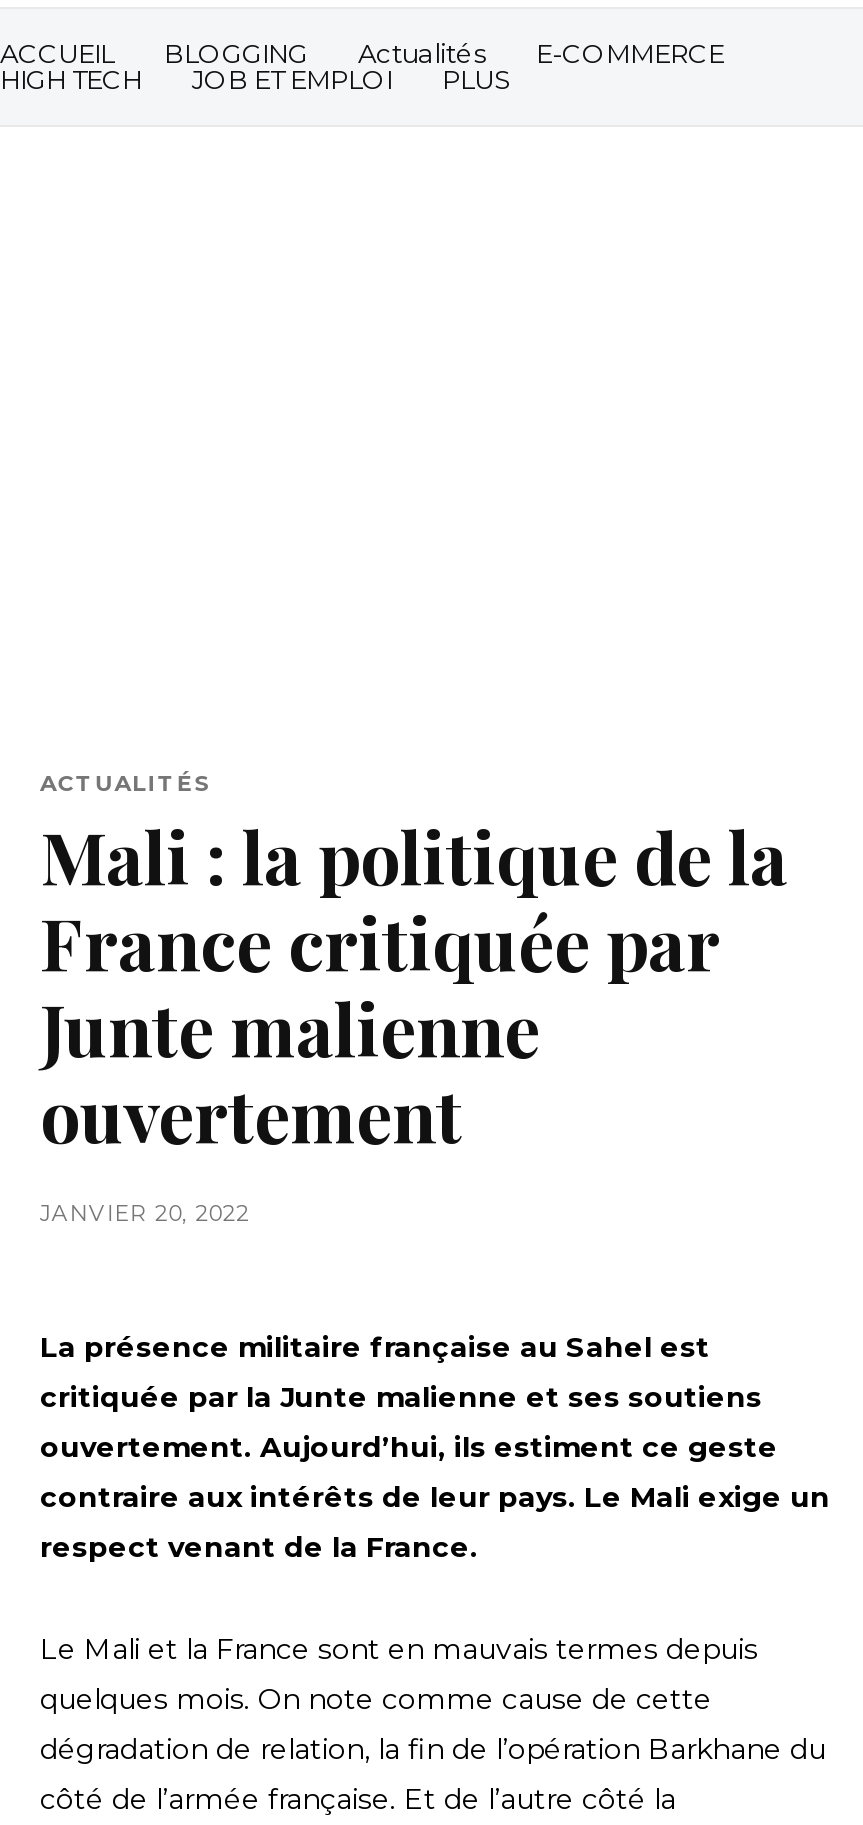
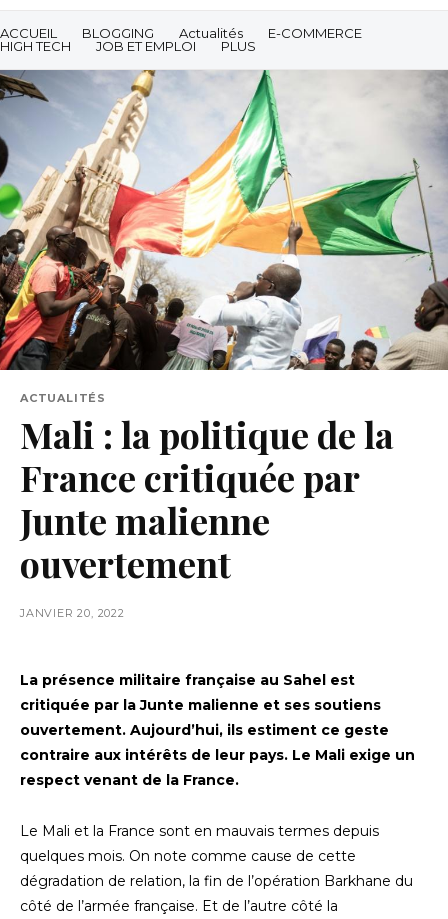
+ [image]
